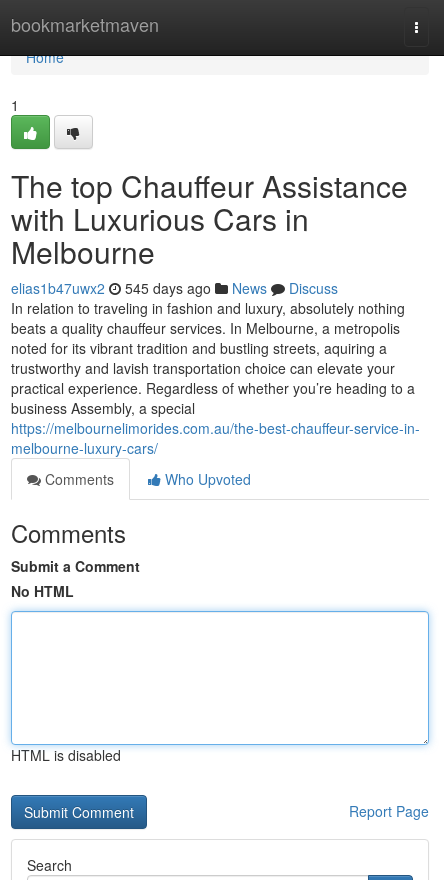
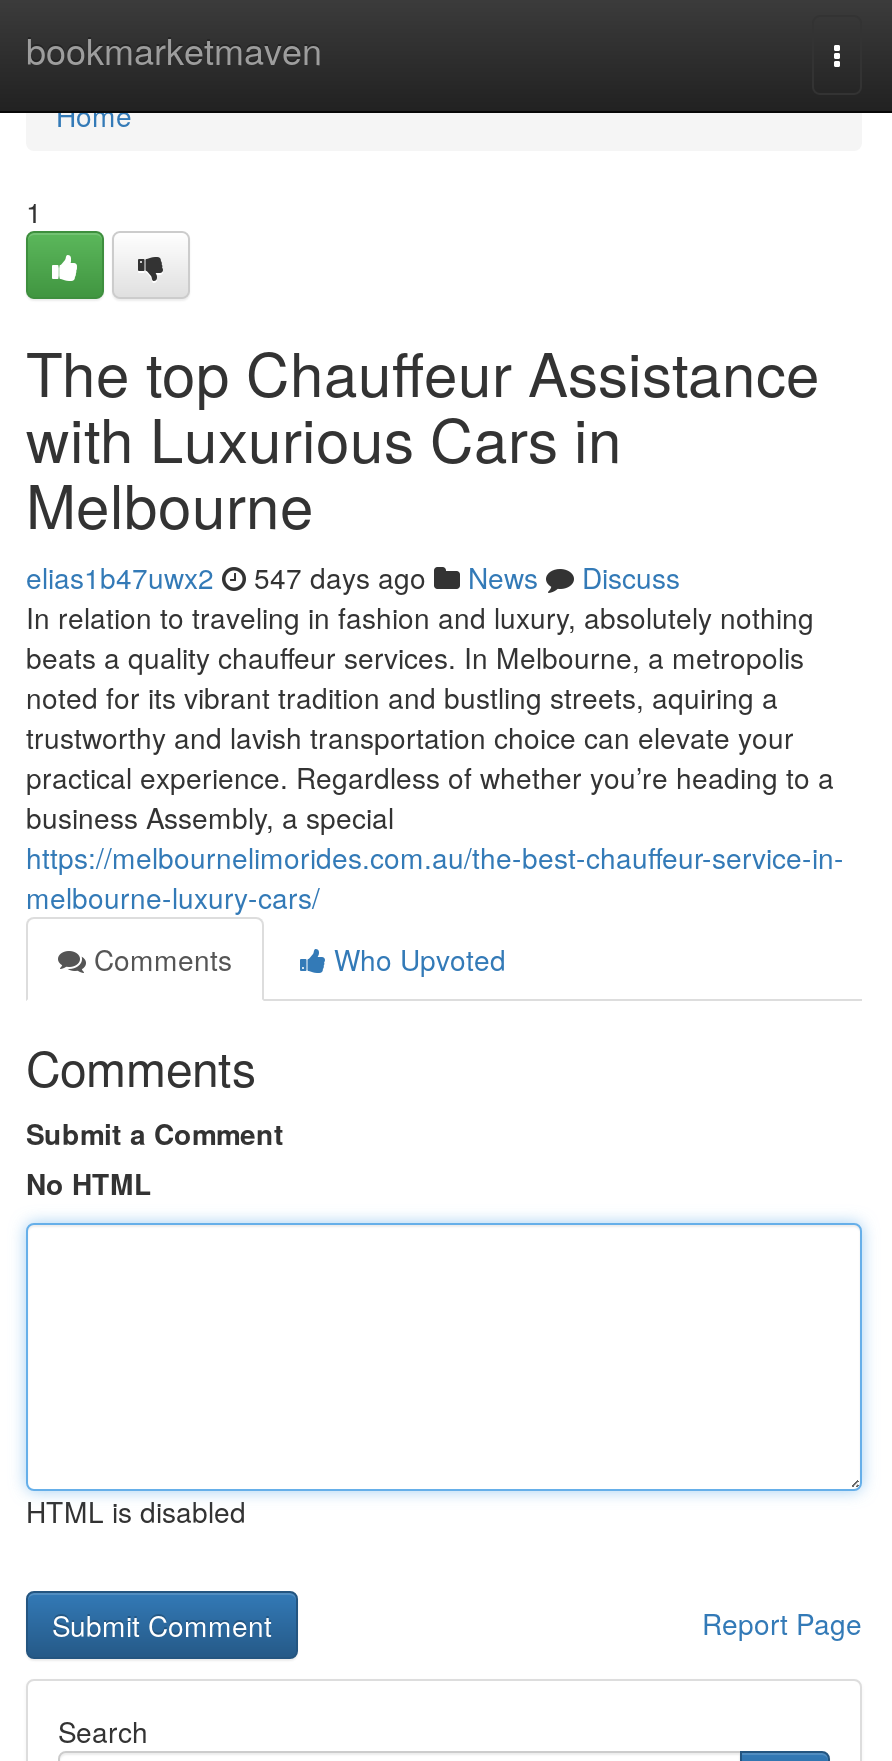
- elias1b47uwx2 545 days ago News Discuss
+ elias1b47uwx2 547 days ago News Discuss
